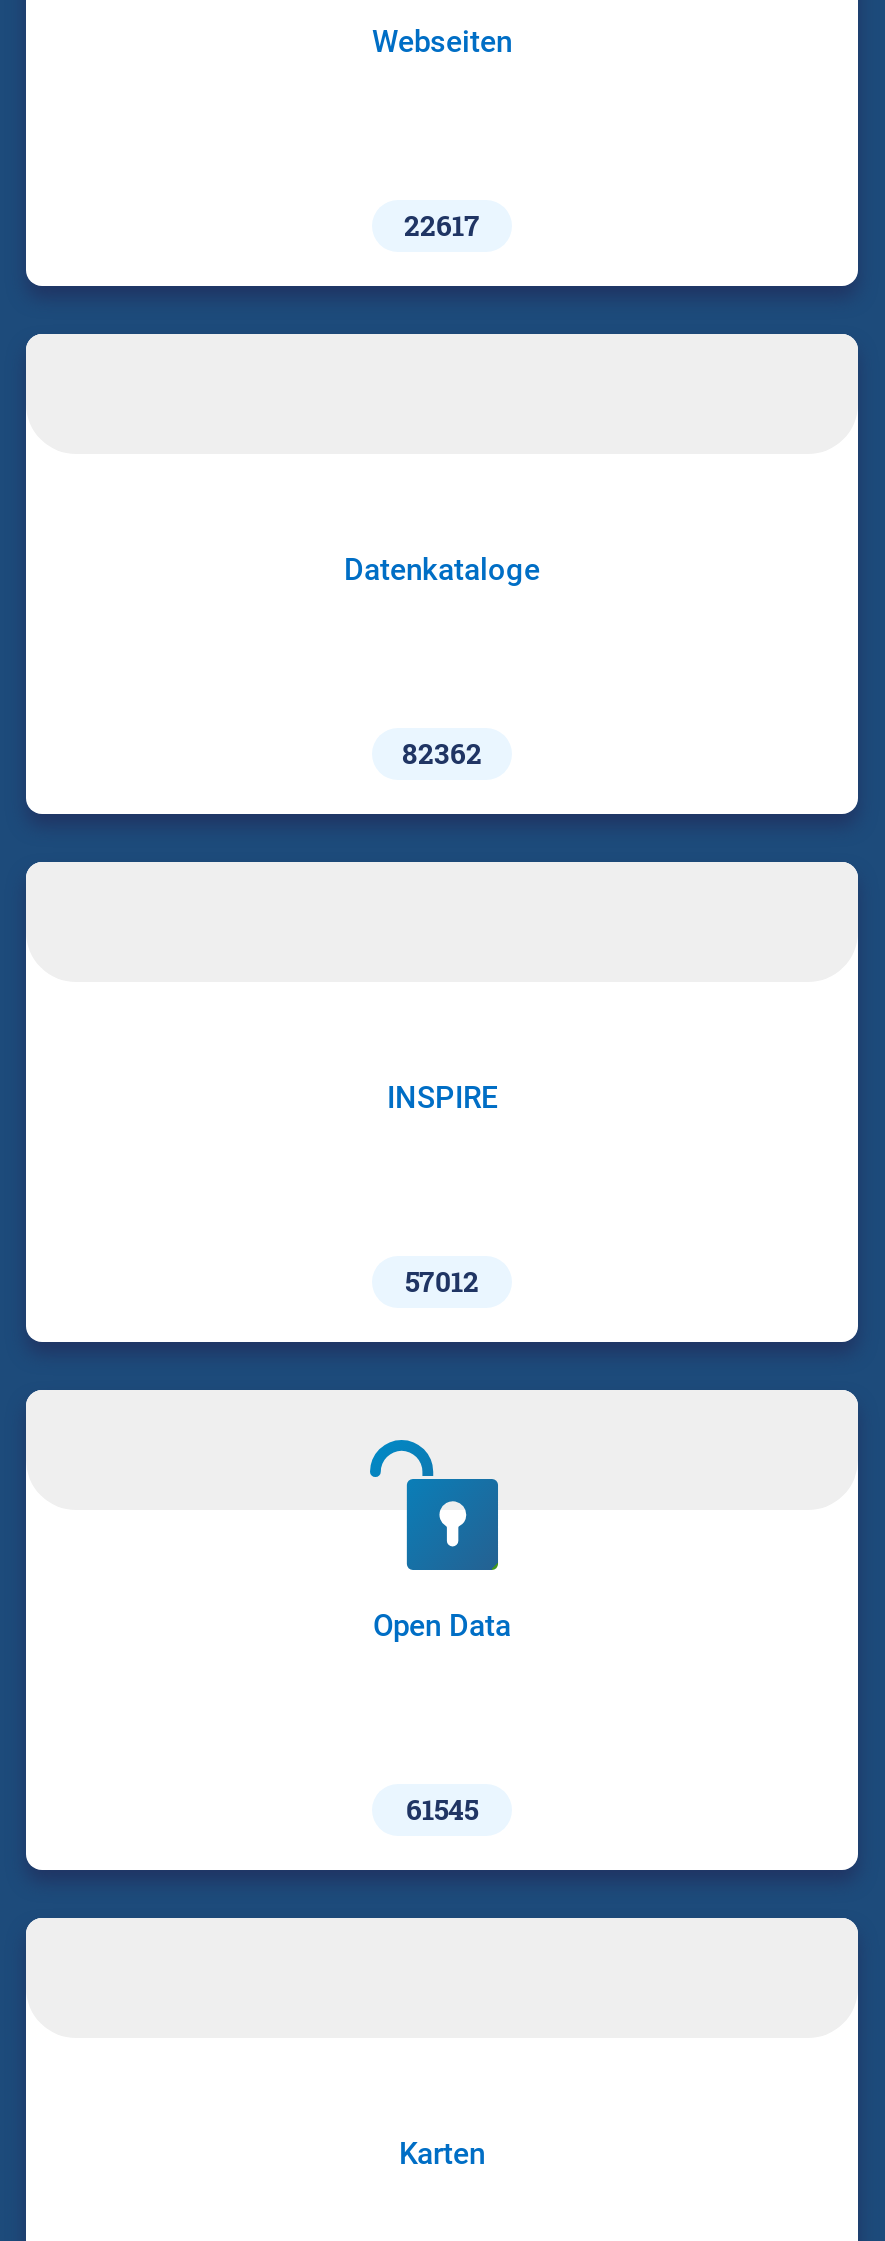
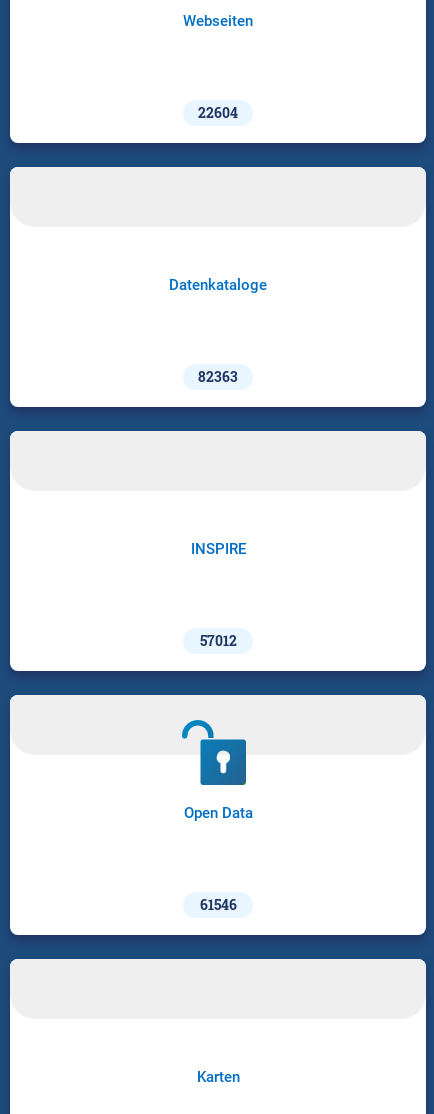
- 22617
+ 22604

- 82362
+ 82363

- 61545
+ 61546
